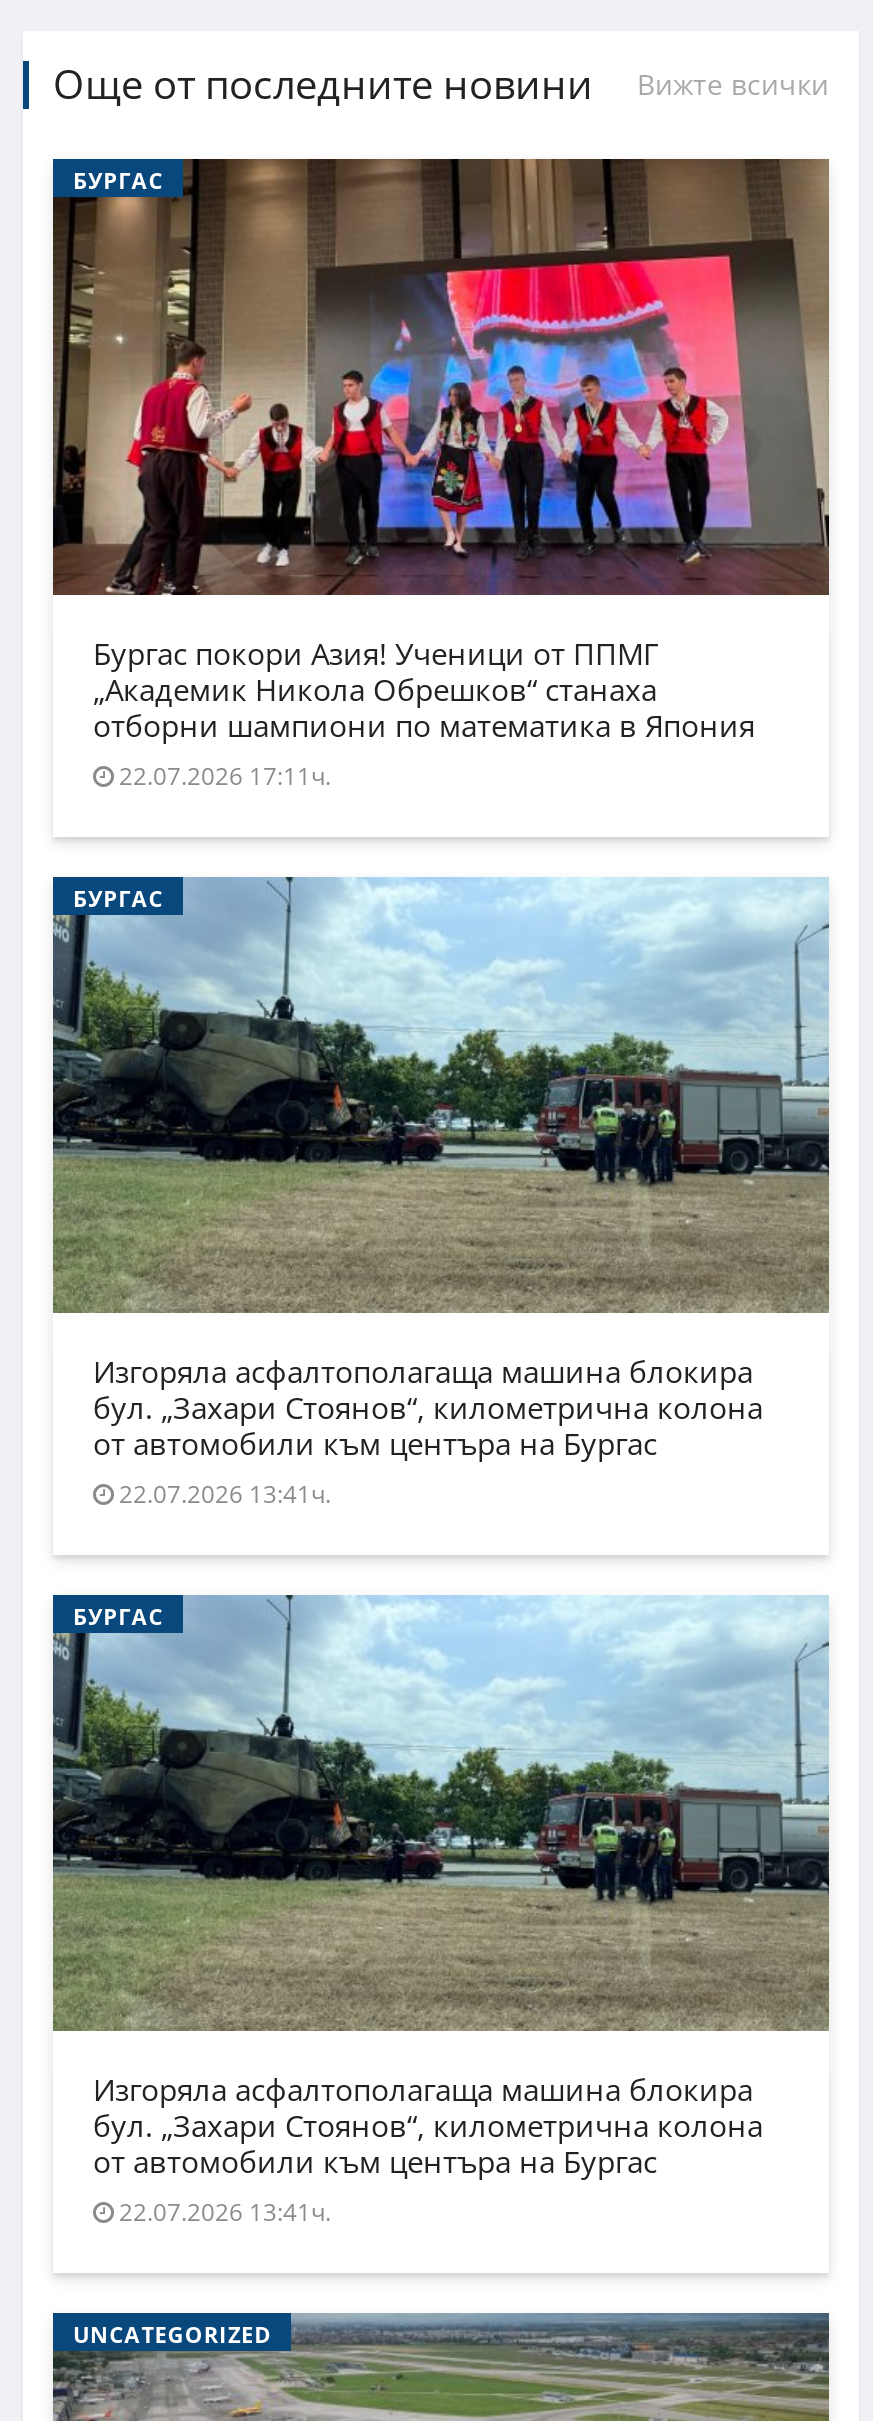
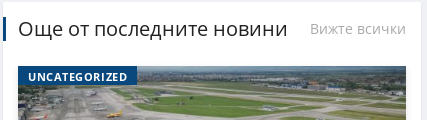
- [image]
- БУРГАС

- Бургас покори Азия! Ученици от ППМГ
- „Академик Никола Обрешков“ станаха
- отборни шампиони по математика в Япония
- 22.07.2026 17:11ч.

- [image]
- БУРГАС

- Изгоряла асфалтополагаща машина блокира
- бул. „Захари Стоянов“, километрична колона
- от автомобили към центъра на Бургас
- 22.07.2026 13:41ч.

- [image]
- БУРГАС

- Изгоряла асфалтополагаща машина блокира
- бул. „Захари Стоянов“, километрична колона
- от автомобили към центъра на Бургас
- 22.07.2026 13:41ч.
